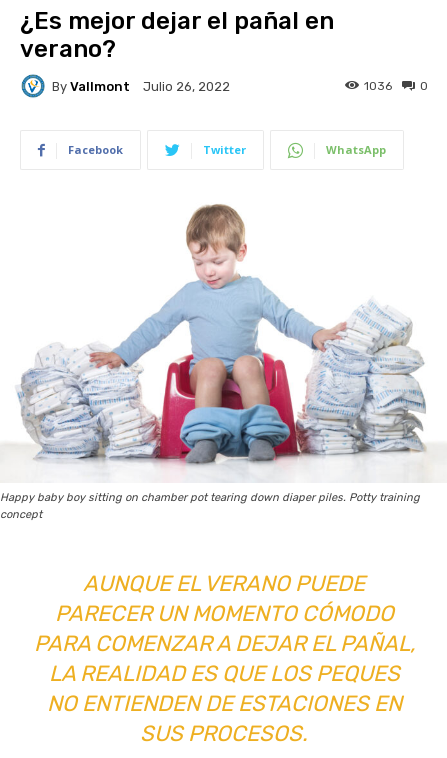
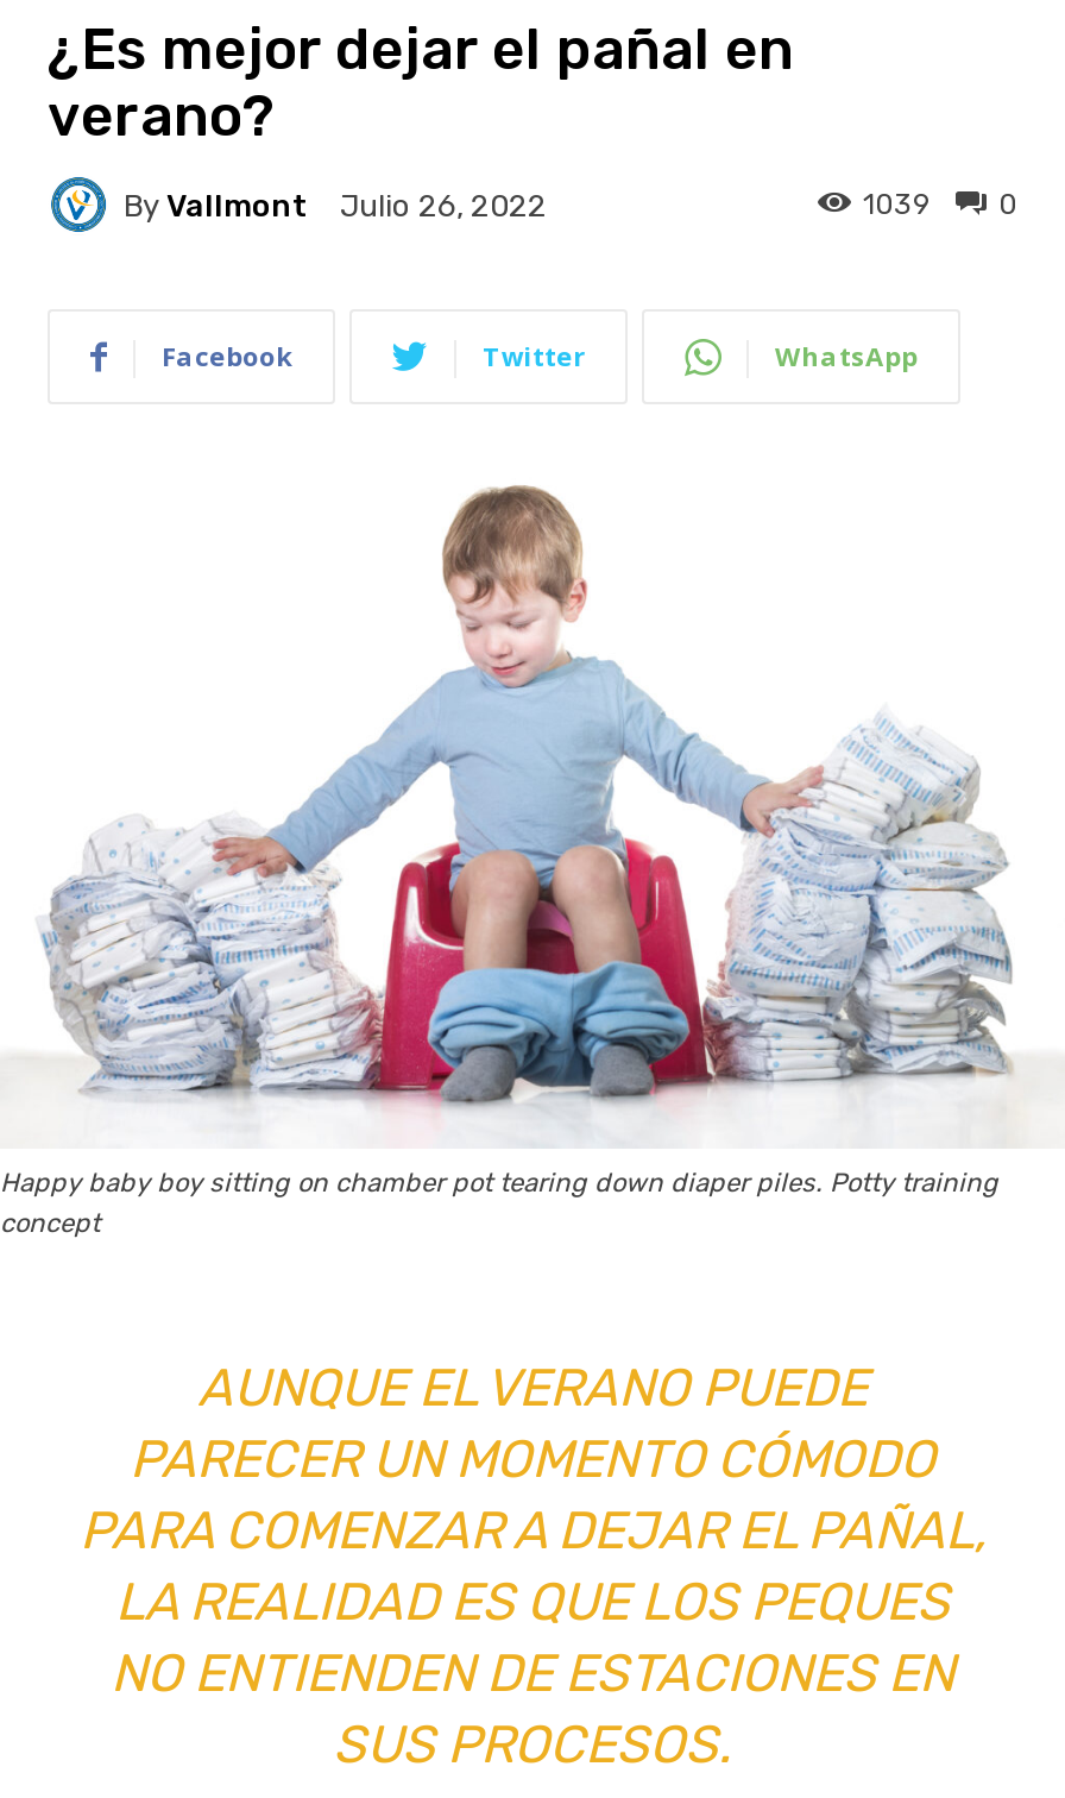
- 1036 0
+ 1039 0
